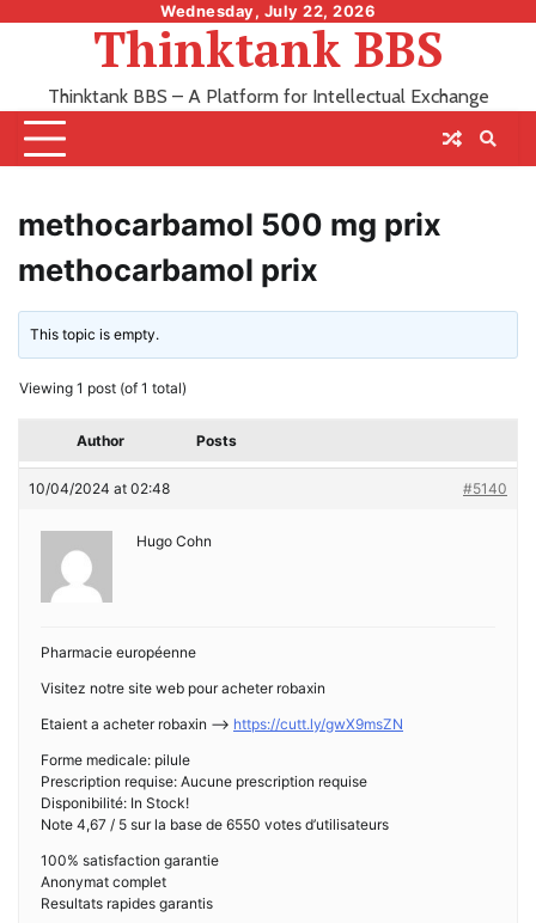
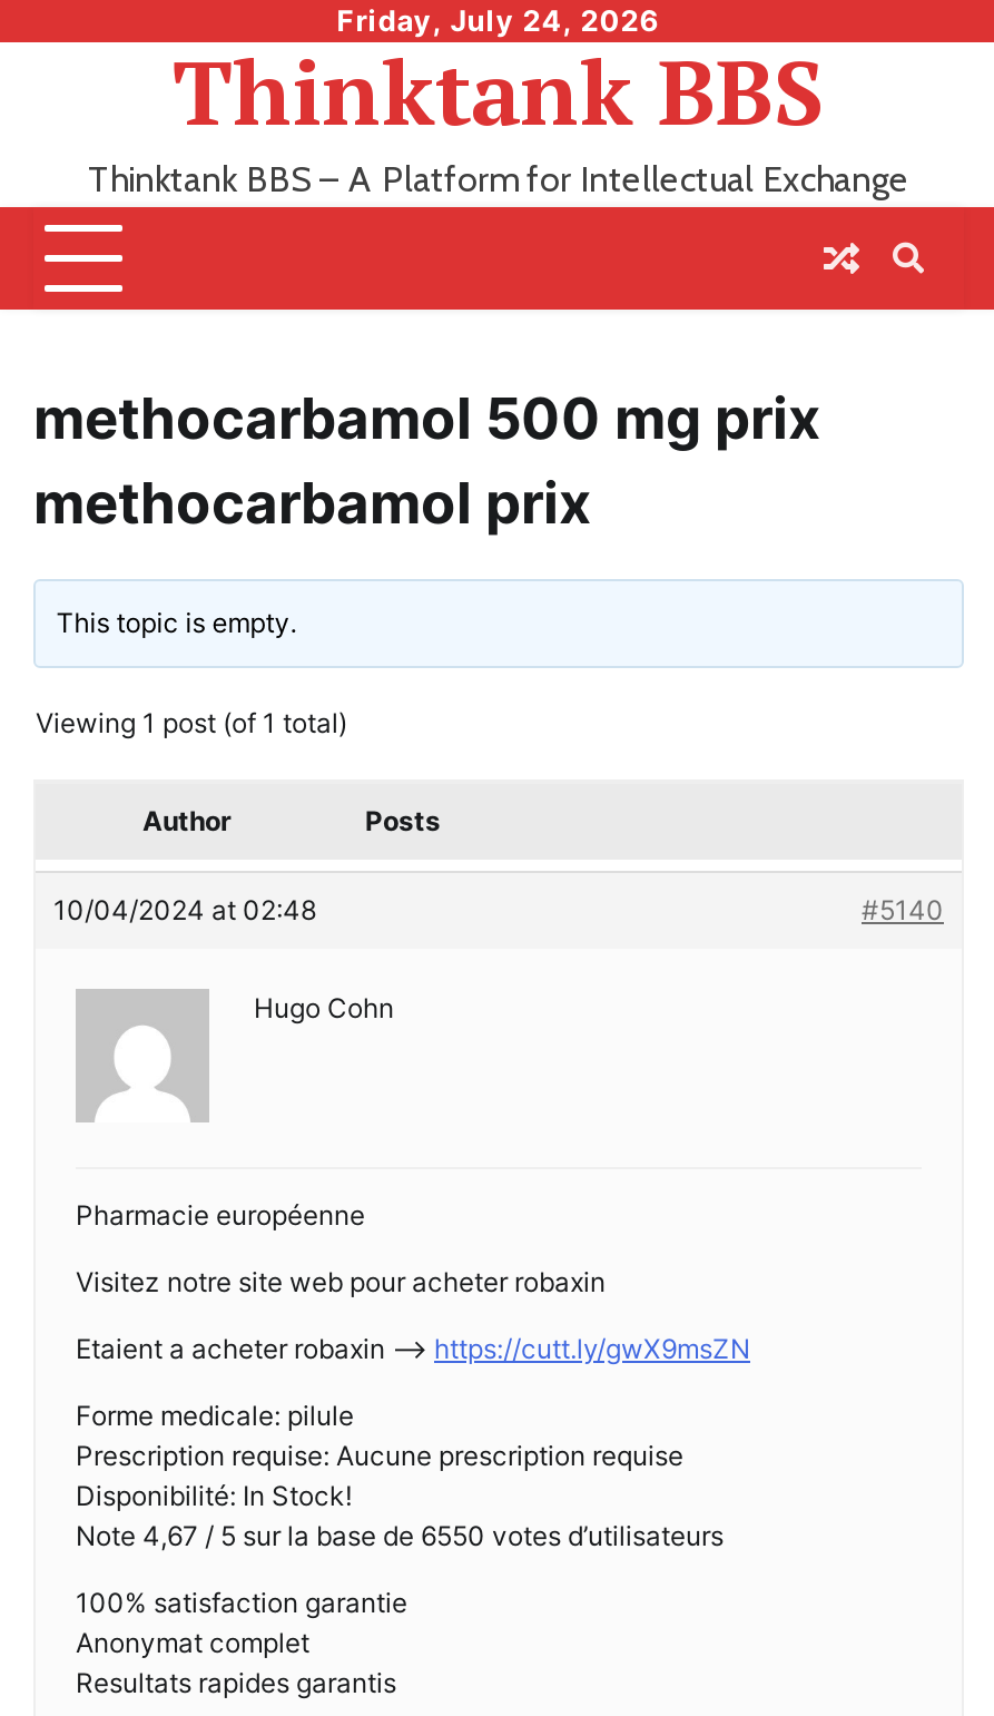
- Wednesday, July 22, 2026
+ Friday, July 24, 2026
